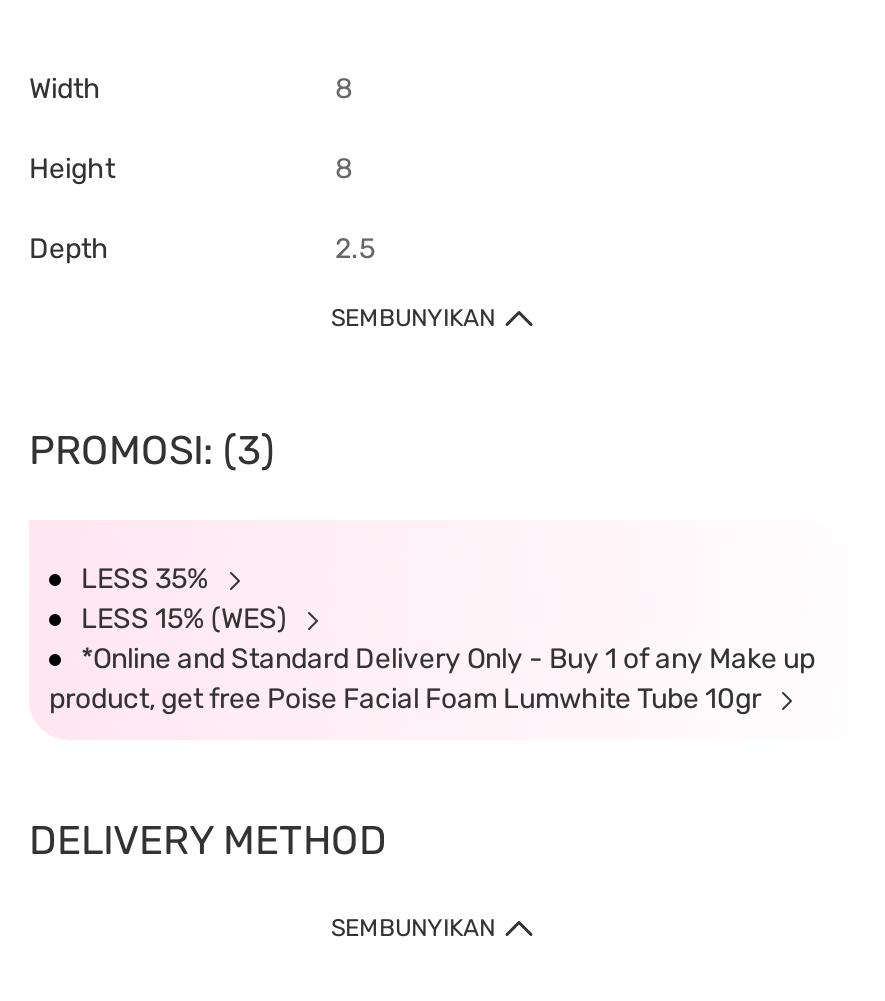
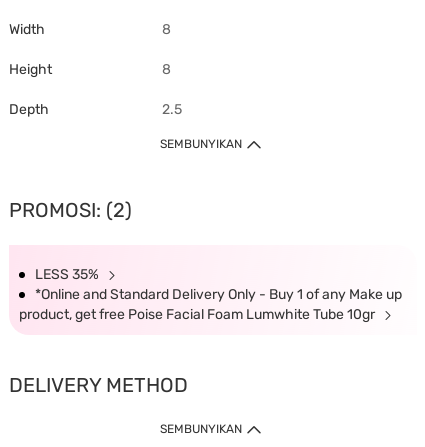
- PROMOSI: (3)
+ PROMOSI: (2)

- LESS 15% (WES)
